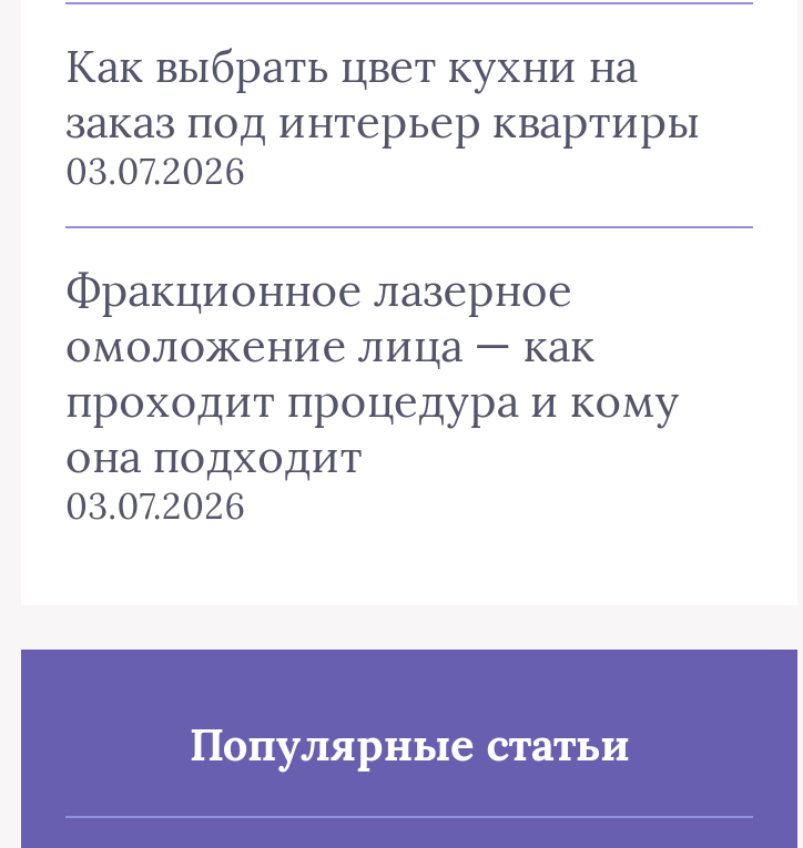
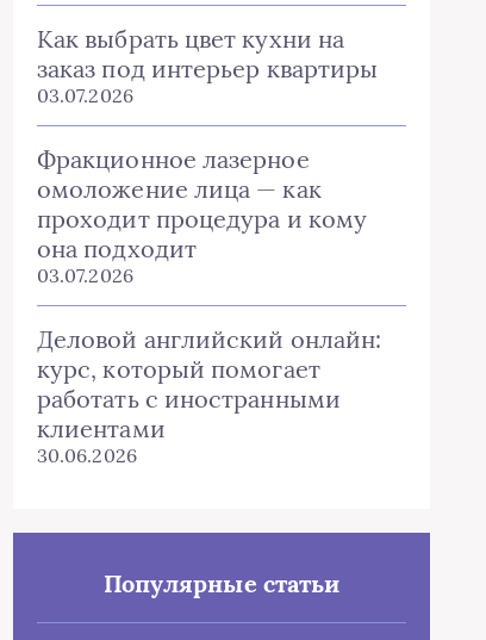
+ Деловой английский онлайн:
+ курс, который помогает
+ работать с иностранными
+ клиентами
+ 30.06.2026
